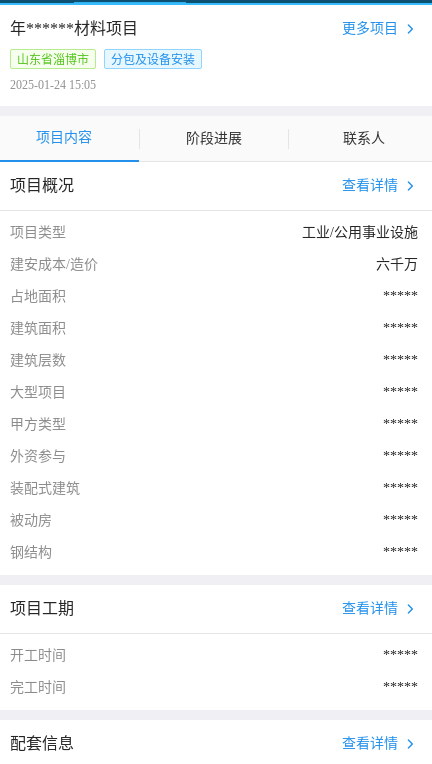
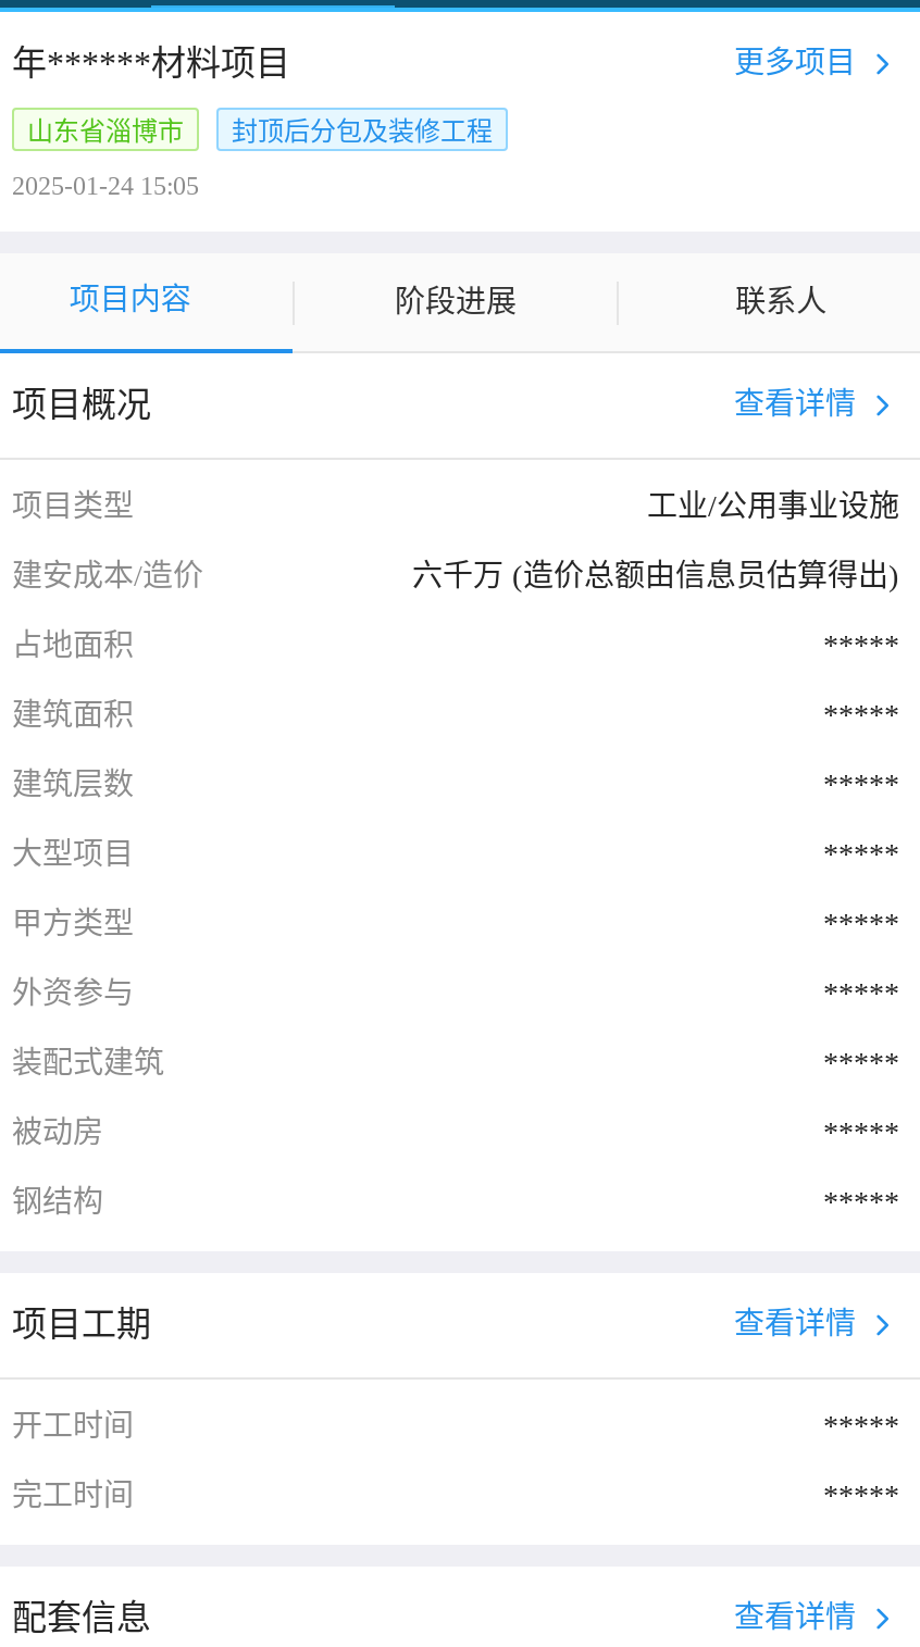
- 分包及设备安装
+ 封顶后分包及装修工程

- 六千万
+ 六千万 (造价总额由信息员估算得出)
